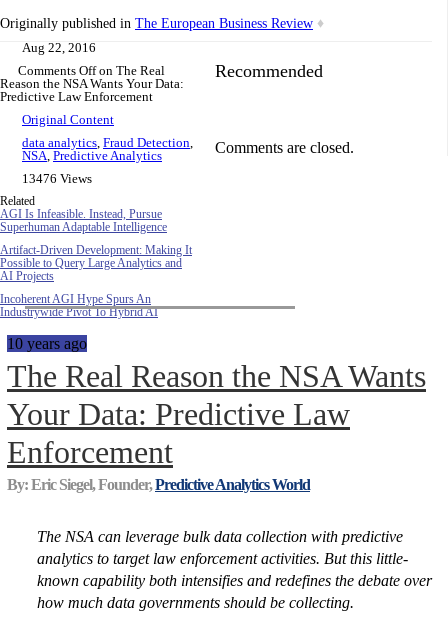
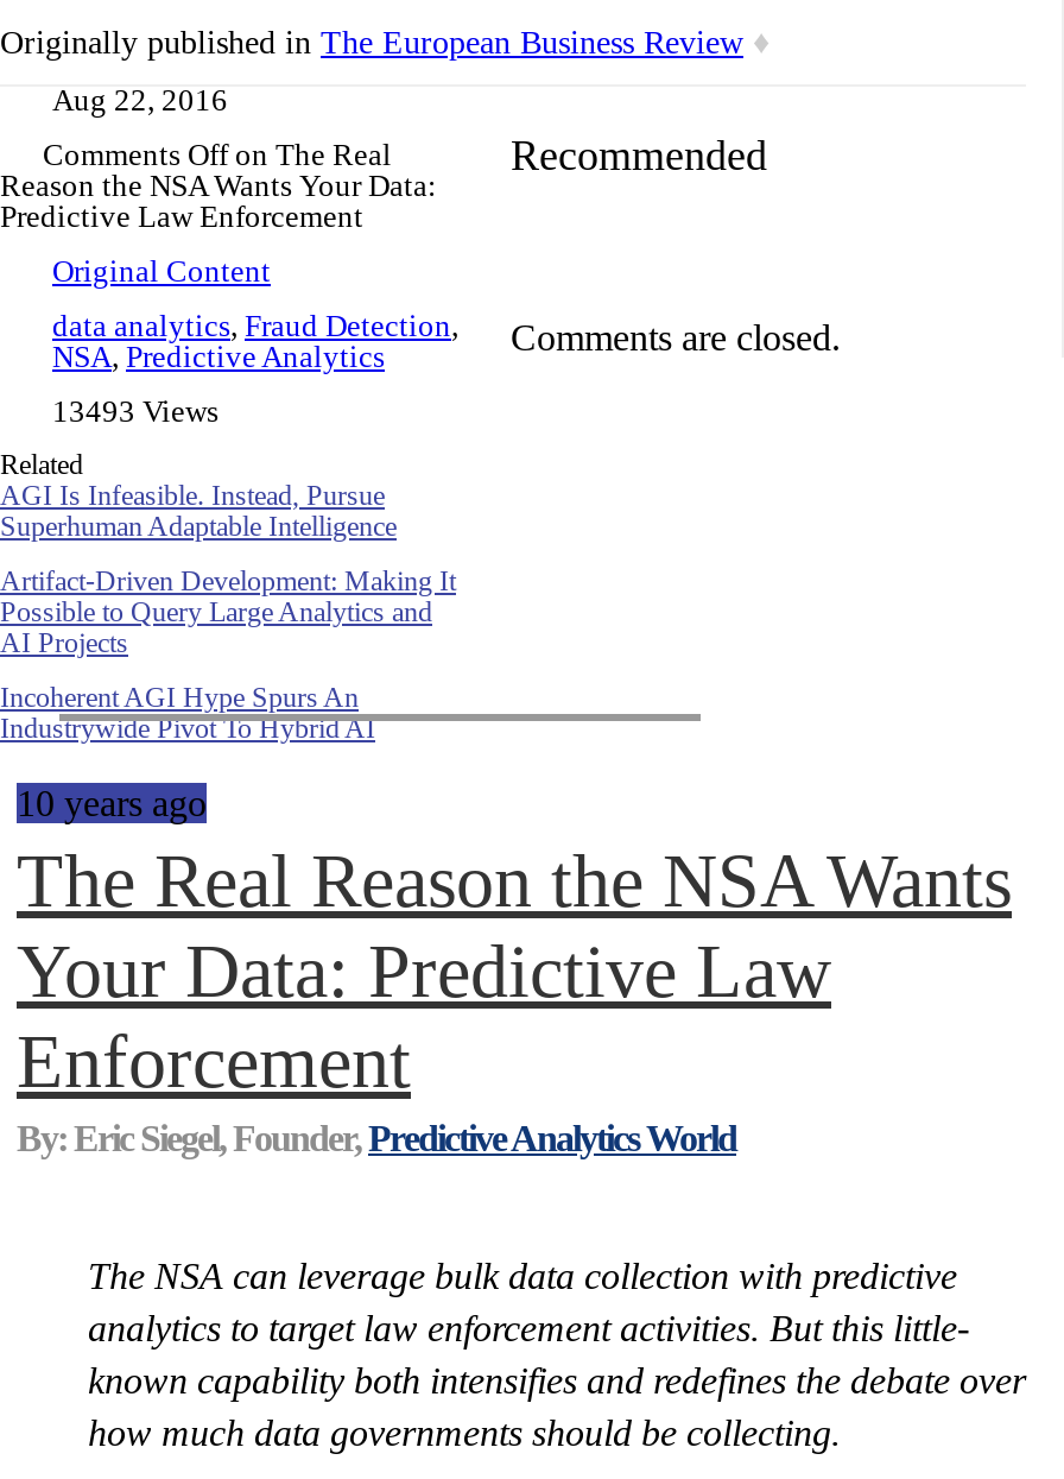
- 13476 Views
+ 13493 Views
